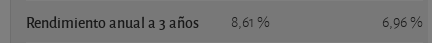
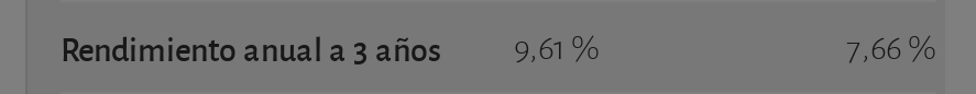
- Rendimiento anual a 3 años 8,61 %
+ Rendimiento anual a 3 años 9,61 %

- 6,96 %
+ 7,66 %
